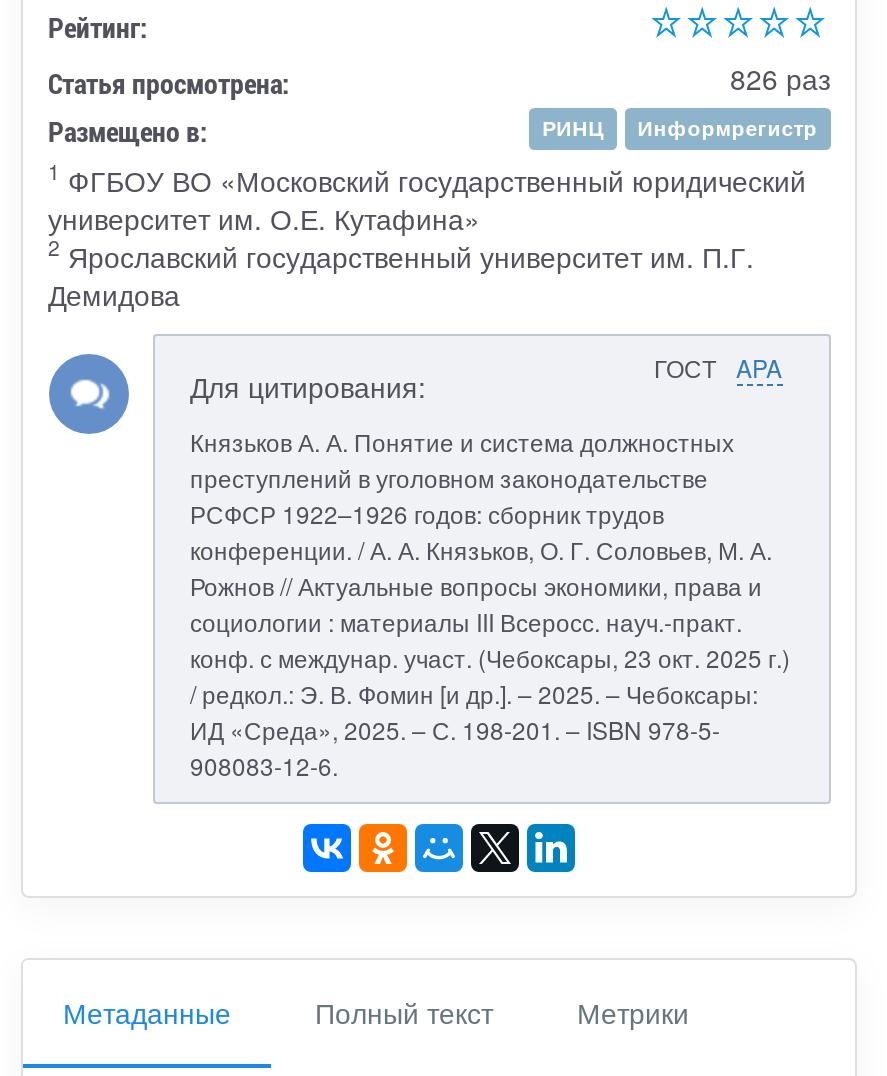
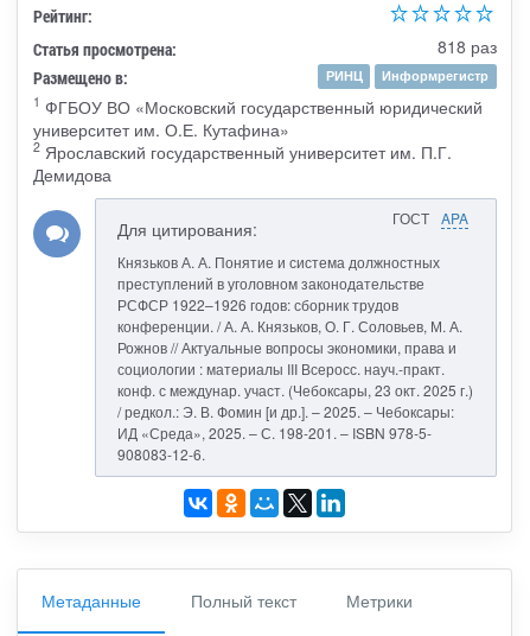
- 826 раз
+ 818 раз
